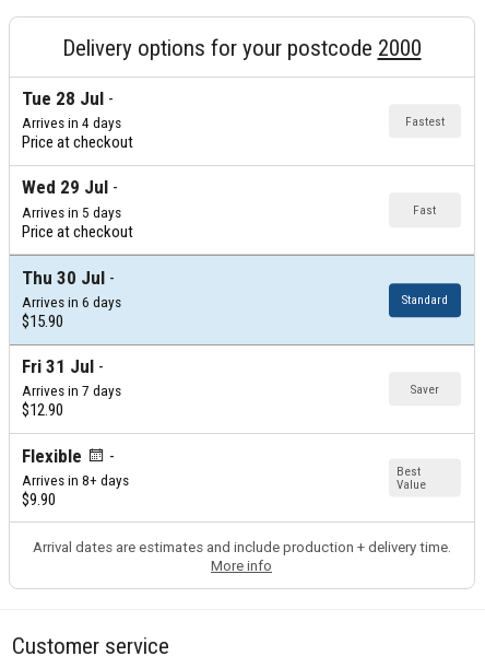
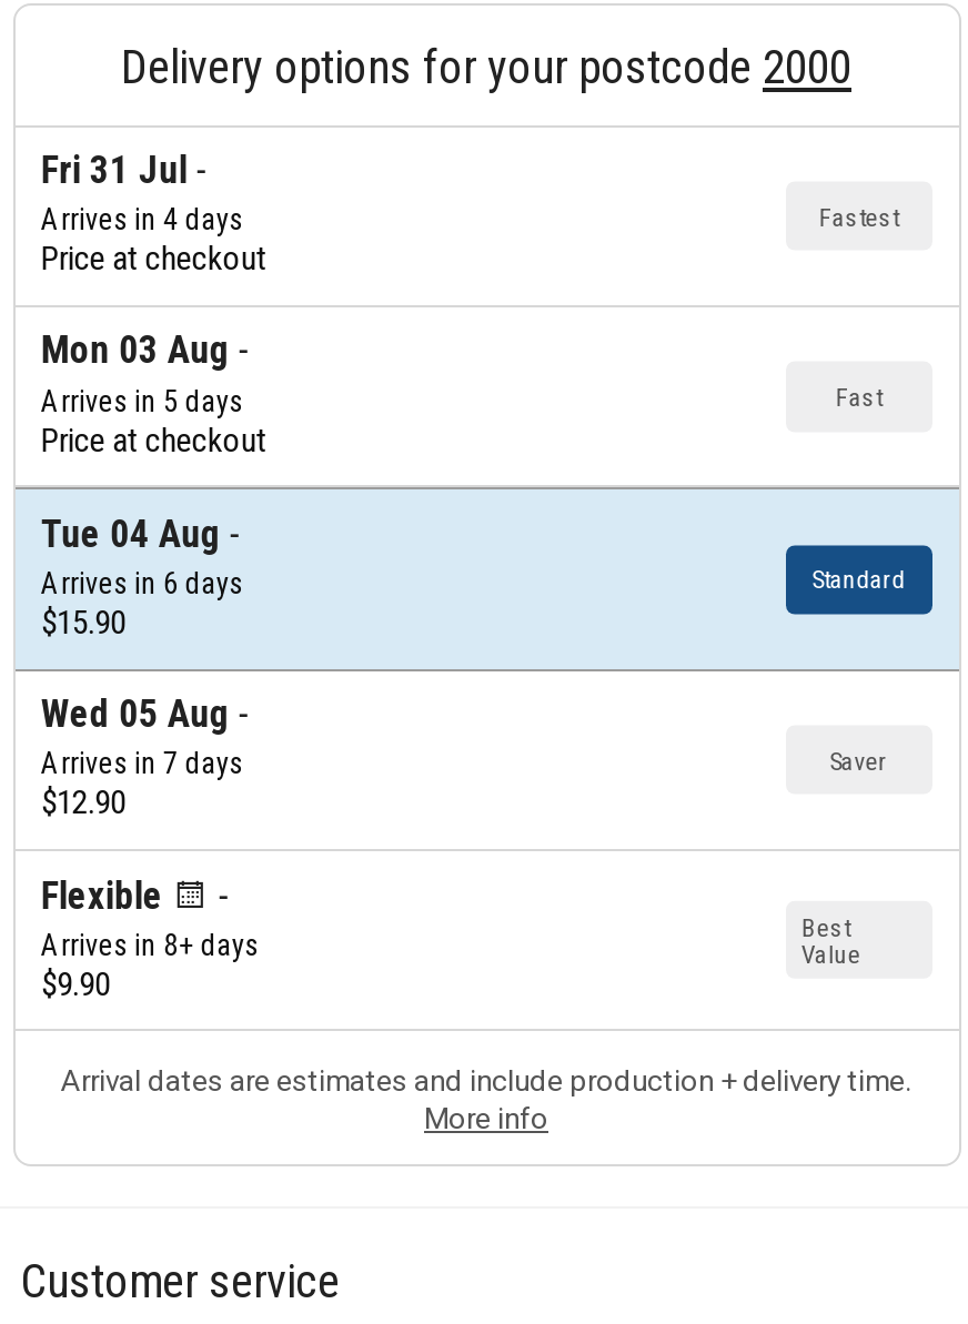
- Tue 28 Jul
+ Fri 31 Jul

- Wed 29 Jul
+ Mon 03 Aug

- Thu 30 Jul
+ Tue 04 Aug

- Fri 31 Jul
+ Wed 05 Aug
